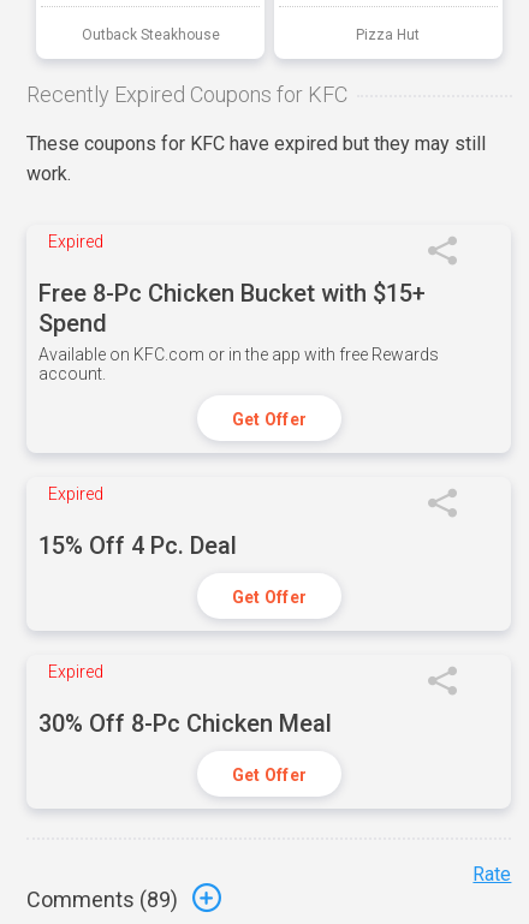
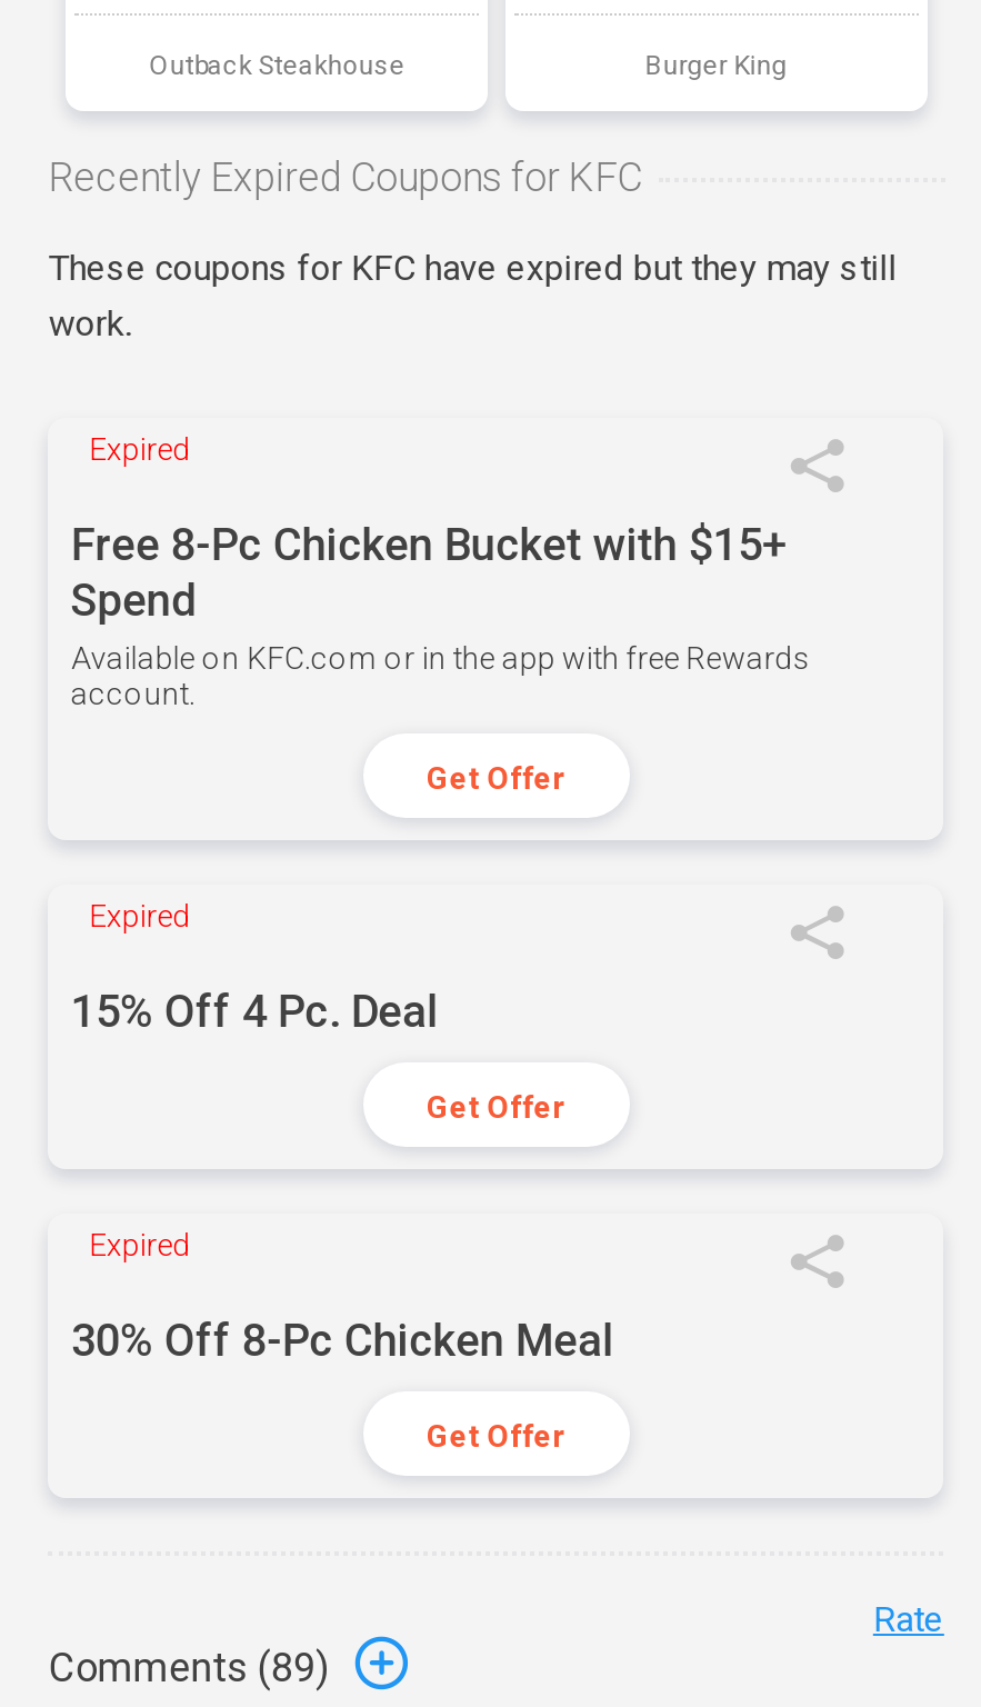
- Pizza Hut
+ Burger King
